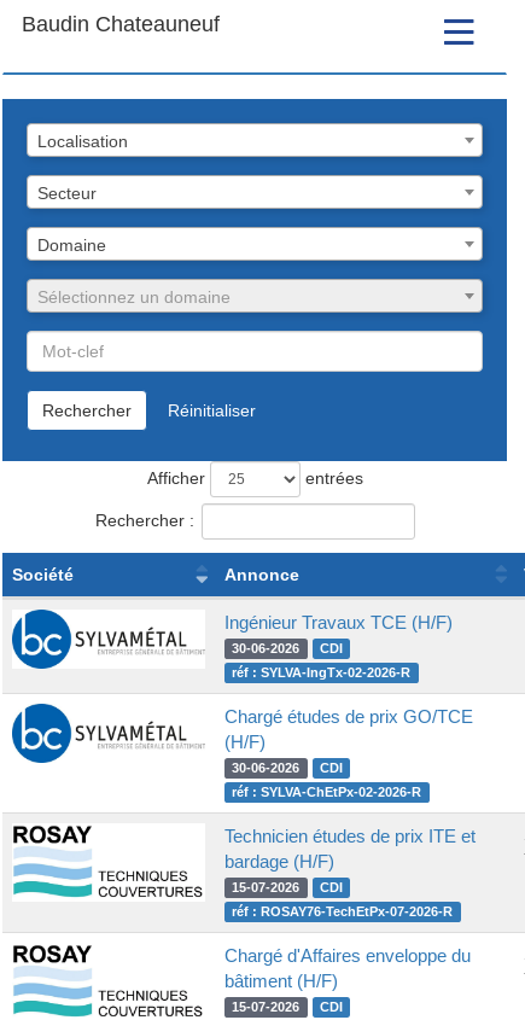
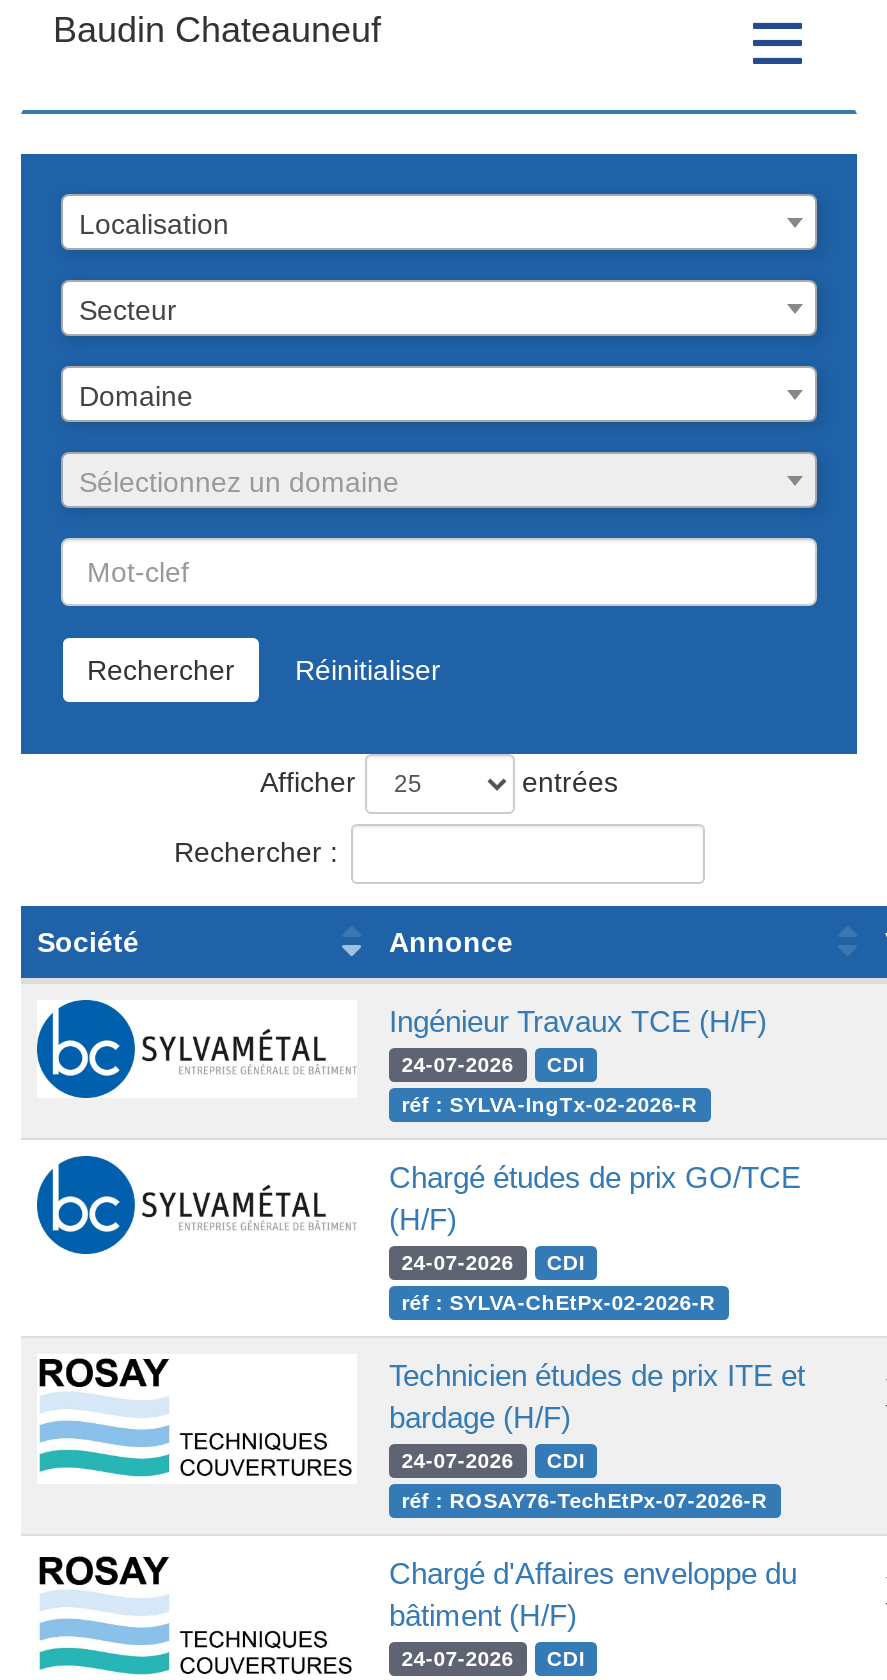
- 30-06-2026 CDI
+ 24-07-2026 CDI

- 30-06-2026 CDI
+ 24-07-2026 CDI

- 15-07-2026 CDI
+ 24-07-2026 CDI

- 15-07-2026 CDI
+ 24-07-2026 CDI
